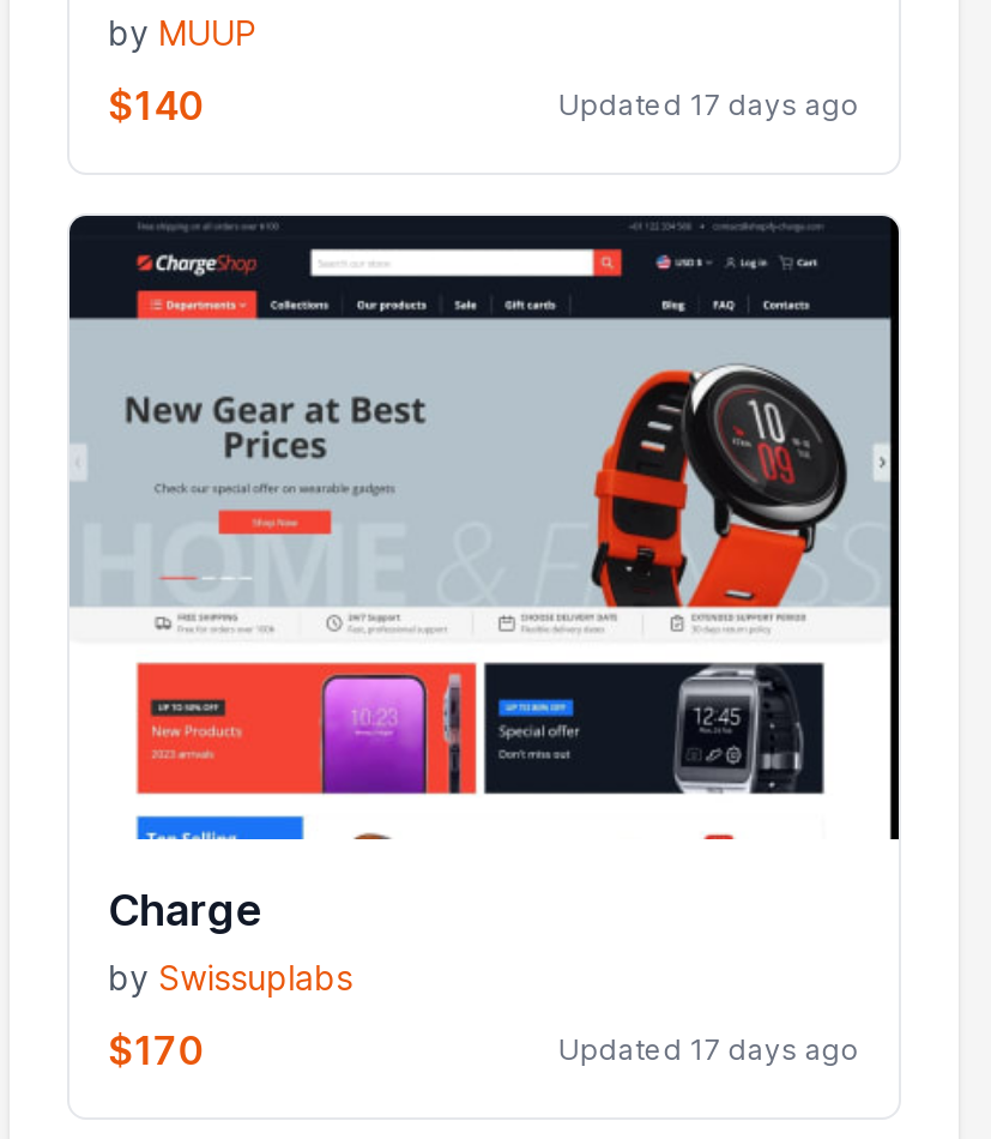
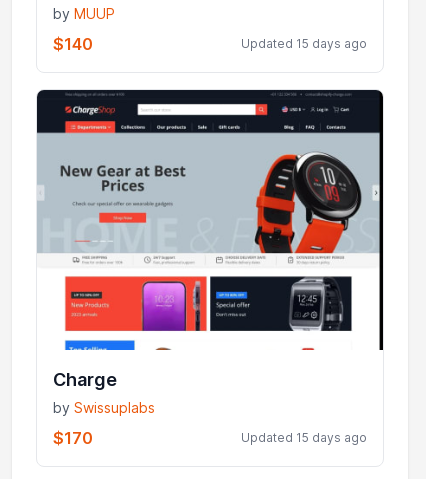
- Updated 17 days ago
+ Updated 15 days ago

- Updated 17 days ago
+ Updated 15 days ago
